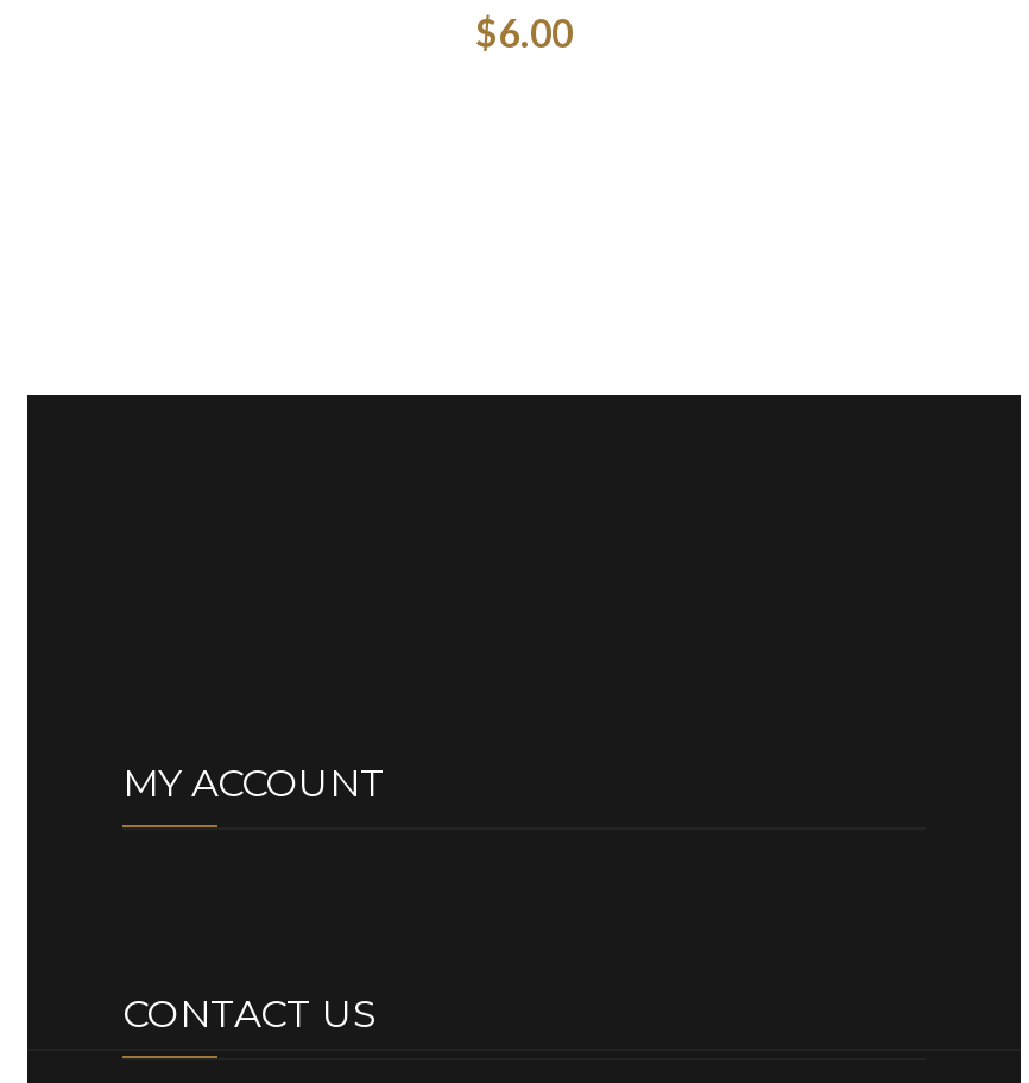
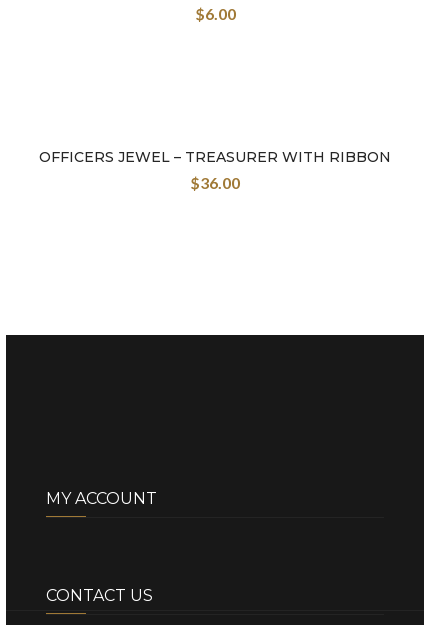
+ OFFICERS JEWEL – TREASURER WITH RIBBON
+ $36.00
